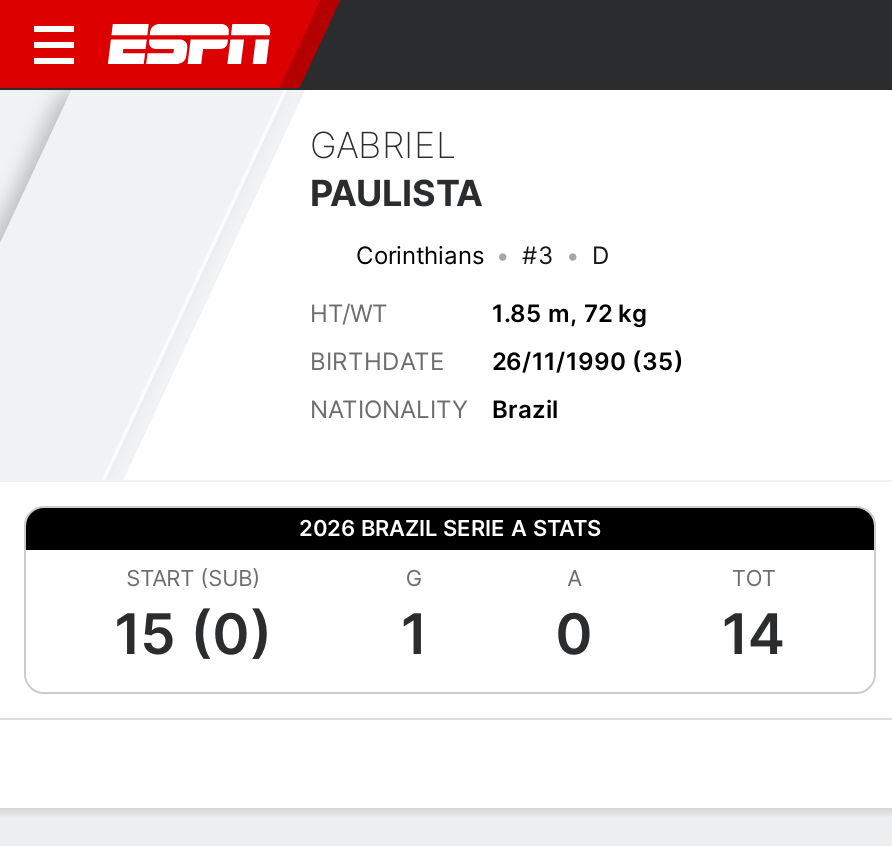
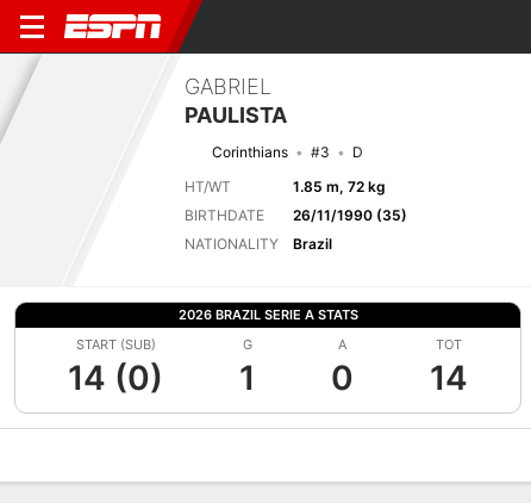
- 15 (0) 1 0 14
+ 14 (0) 1 0 14
